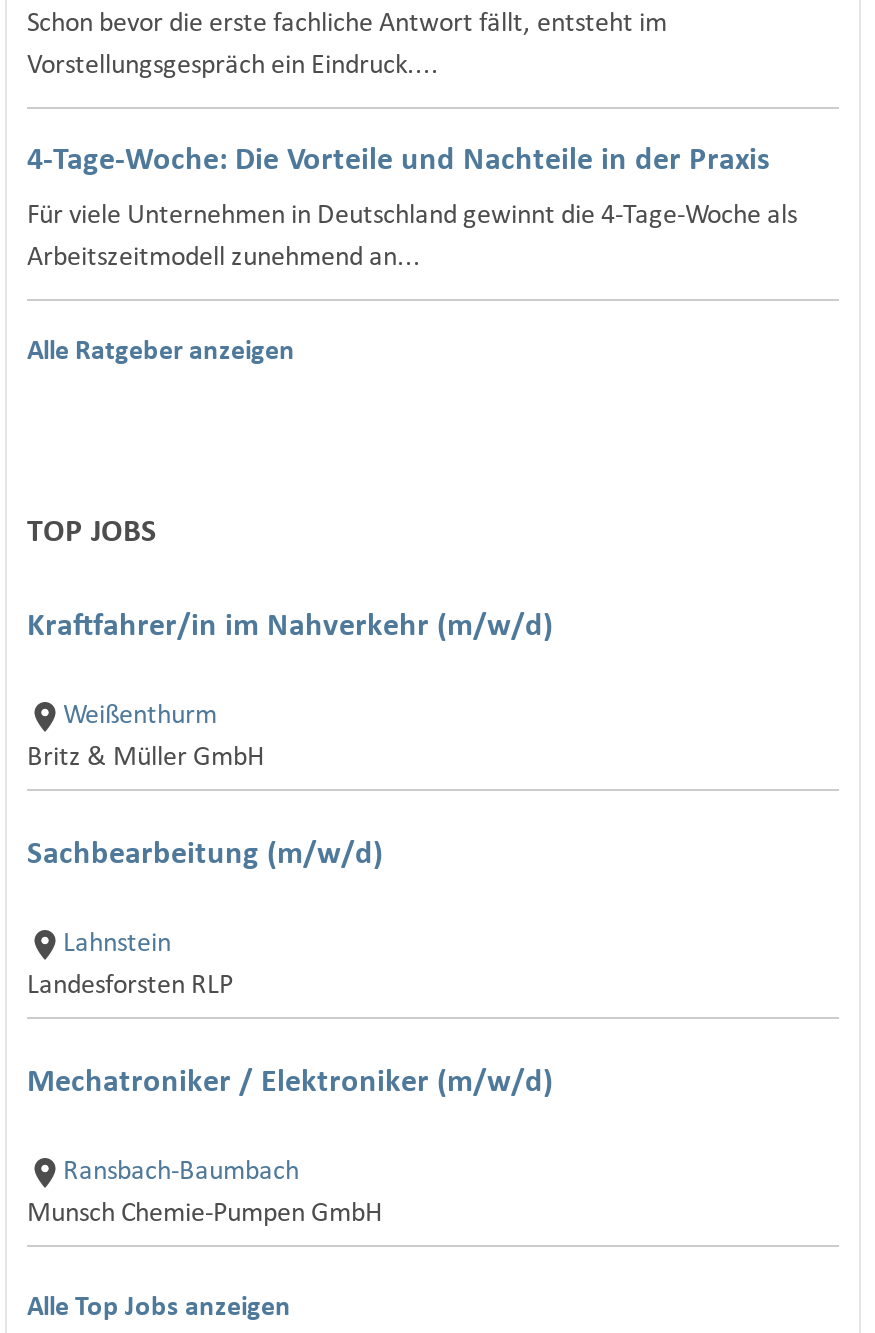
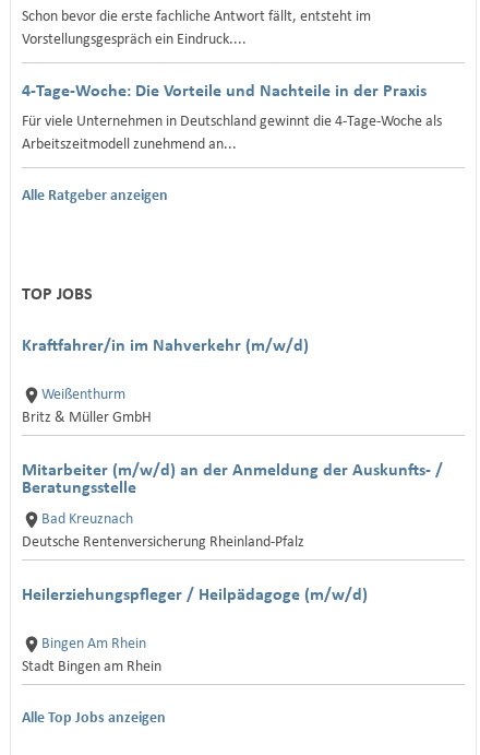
- Sachbearbeitung (m/w/d)
+ Mitarbeiter (m/w/d) an der Anmeldung der Auskunfts- /
+ Beratungsstelle

- Lahnstein
- Landesforsten RLP
+ Bad Kreuznach
+ Deutsche Rentenversicherung Rheinland-Pfalz

- Mechatroniker / Elektroniker (m/w/d)
+ Heilerziehungspfleger / Heilpädagoge (m/w/d)

- Ransbach-Baumbach
- Munsch Chemie-Pumpen GmbH
+ Bingen Am Rhein
+ Stadt Bingen am Rhein
